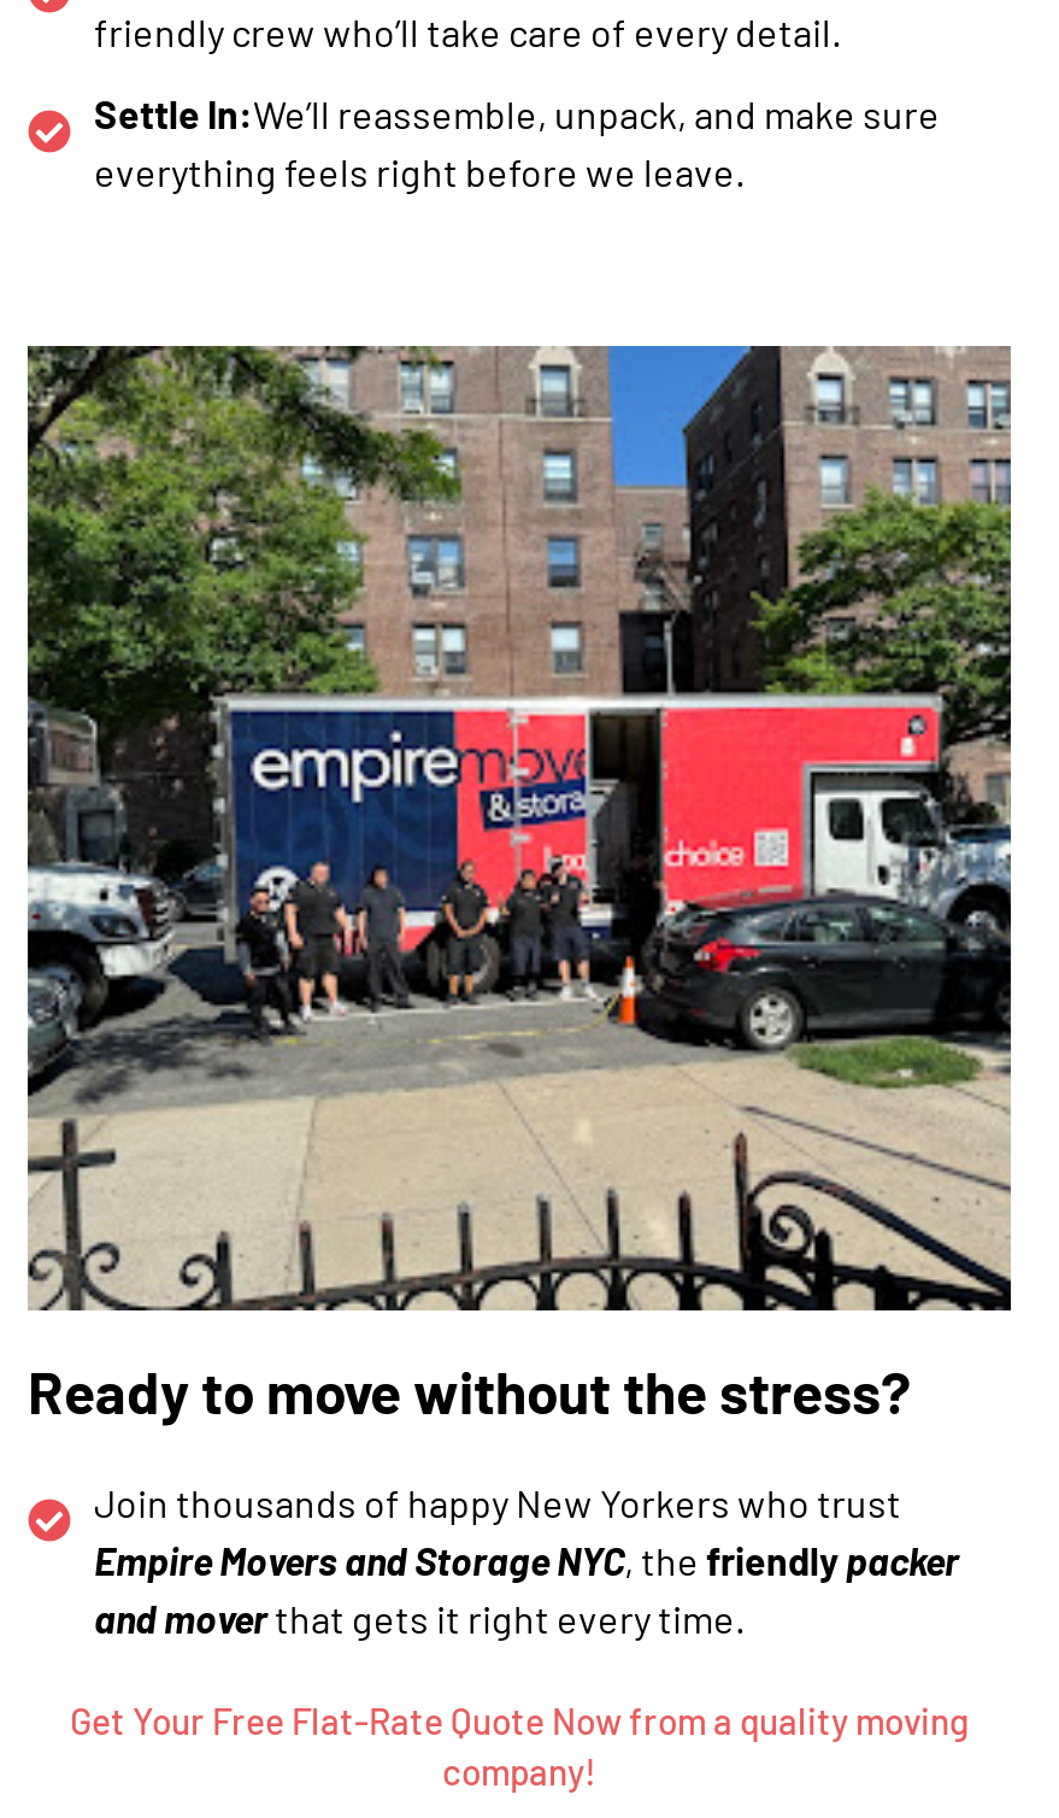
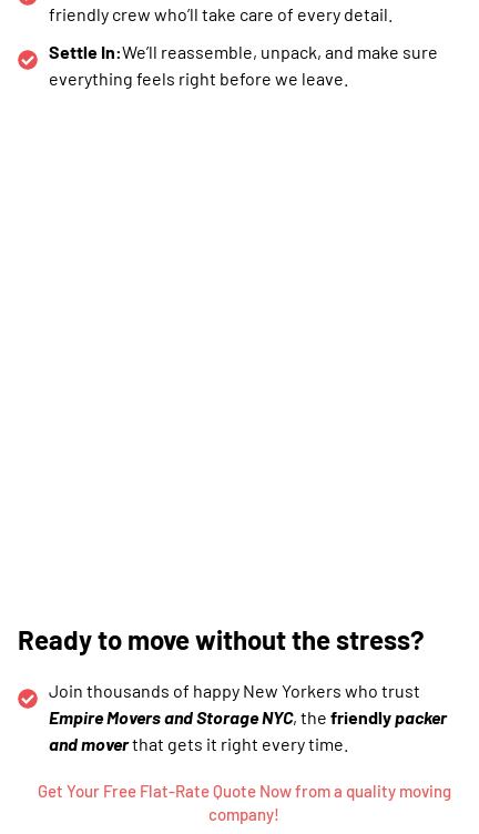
- [image]
